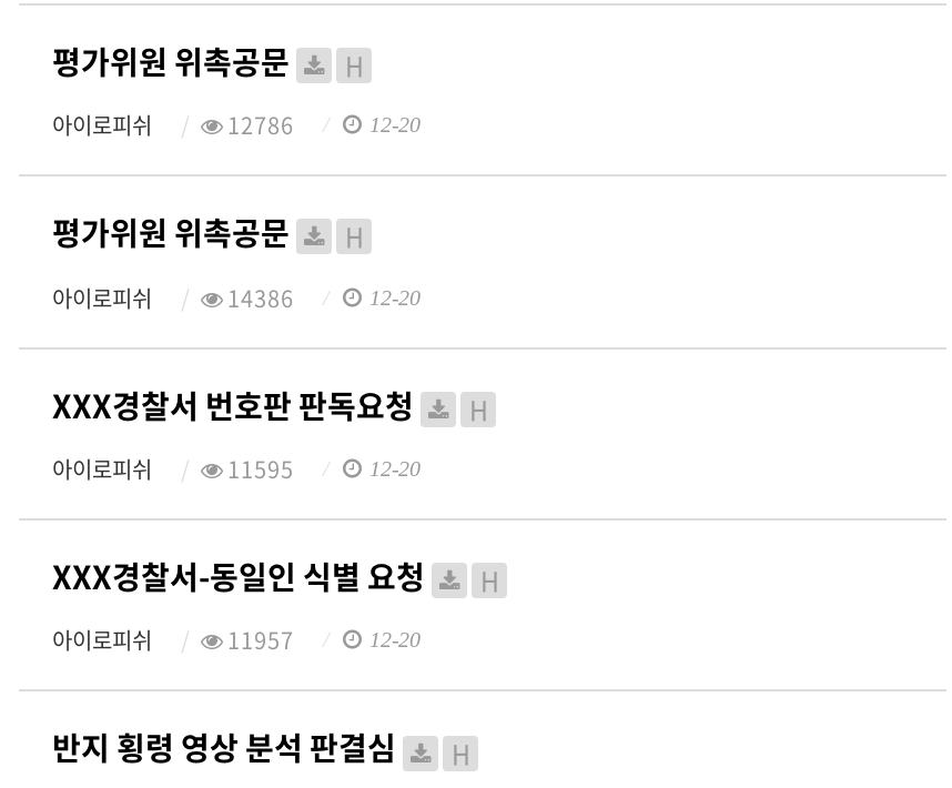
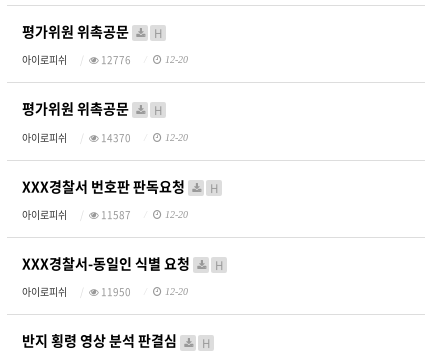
- 12786
+ 12776

- 14386
+ 14370

- 11595
+ 11587

- 11957
+ 11950
